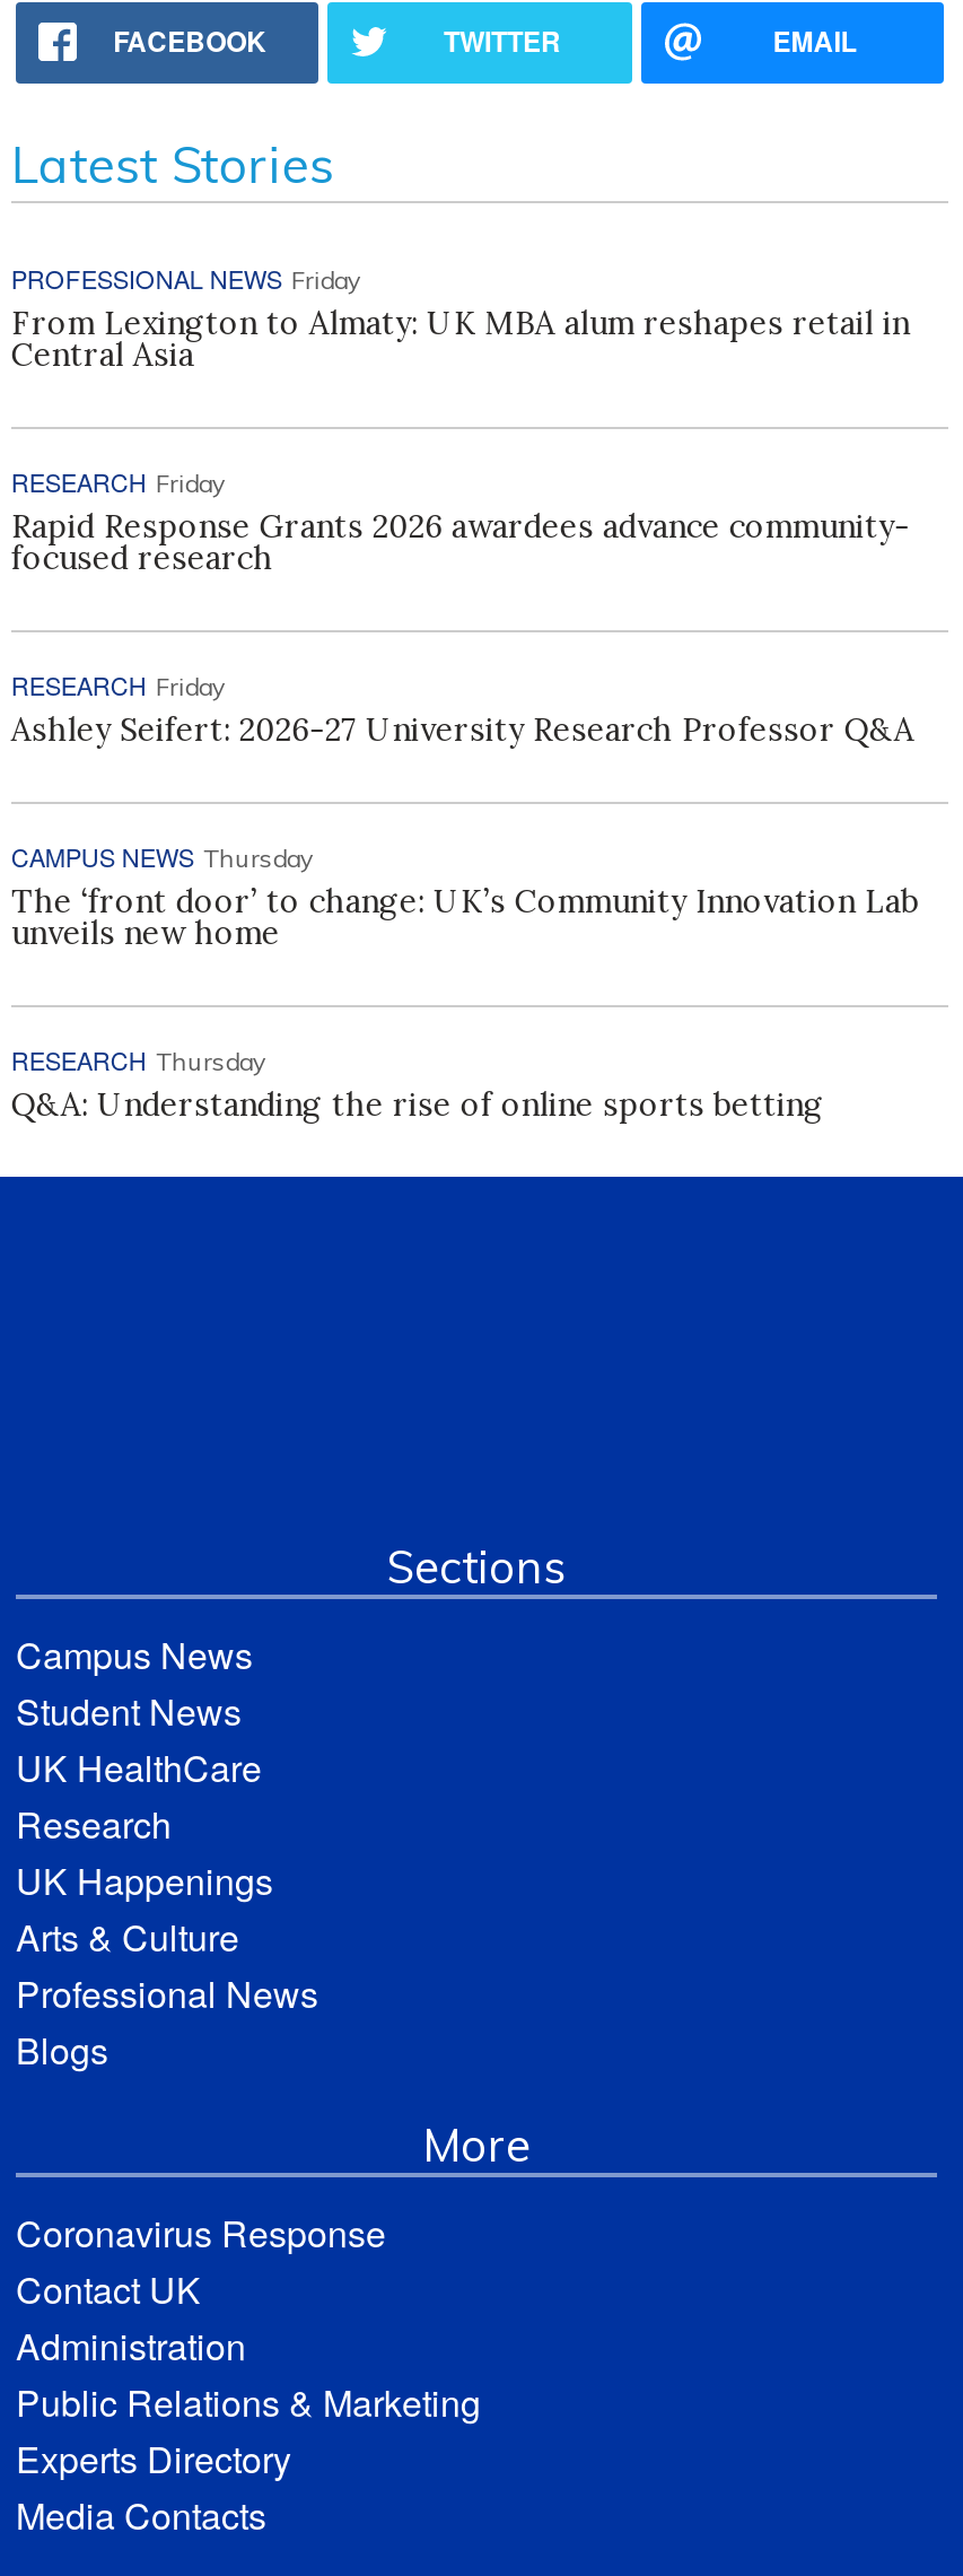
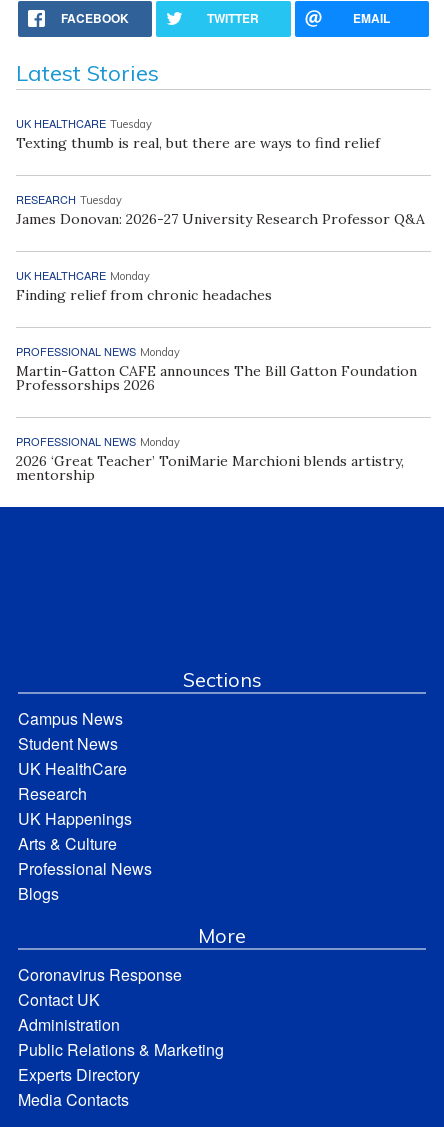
- PROFESSIONAL NEWS Friday
- From Lexington to Almaty: UK MBA alum reshapes retail in
- Central Asia
+ UK HEALTHCARE Tuesday
+ Texting thumb is real, but there are ways to find relief

- RESEARCH Friday
- Rapid Response Grants 2026 awardees advance community-
- focused research
+ RESEARCH Tuesday
+ James Donovan: 2026-27 University Research Professor Q&A

- RESEARCH Friday
- Ashley Seifert: 2026-27 University Research Professor Q&A
+ UK HEALTHCARE Monday
+ Finding relief from chronic headaches

- CAMPUS NEWS Thursday
- The ‘front door’ to change: UK’s Community Innovation Lab
- unveils new home
+ PROFESSIONAL NEWS Monday
+ Martin-Gatton CAFE announces The Bill Gatton Foundation
+ Professorships 2026

- RESEARCH Thursday
- Q&A: Understanding the rise of online sports betting
+ PROFESSIONAL NEWS Monday
+ 2026 ‘Great Teacher’ ToniMarie Marchioni blends artistry,
+ mentorship
